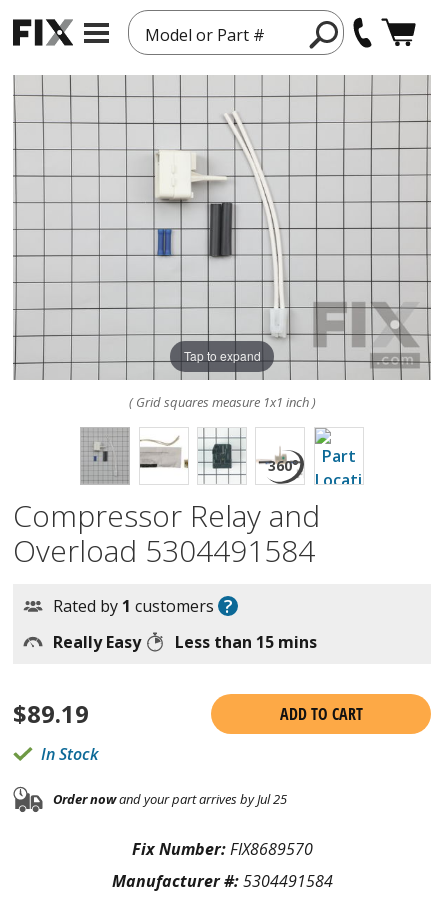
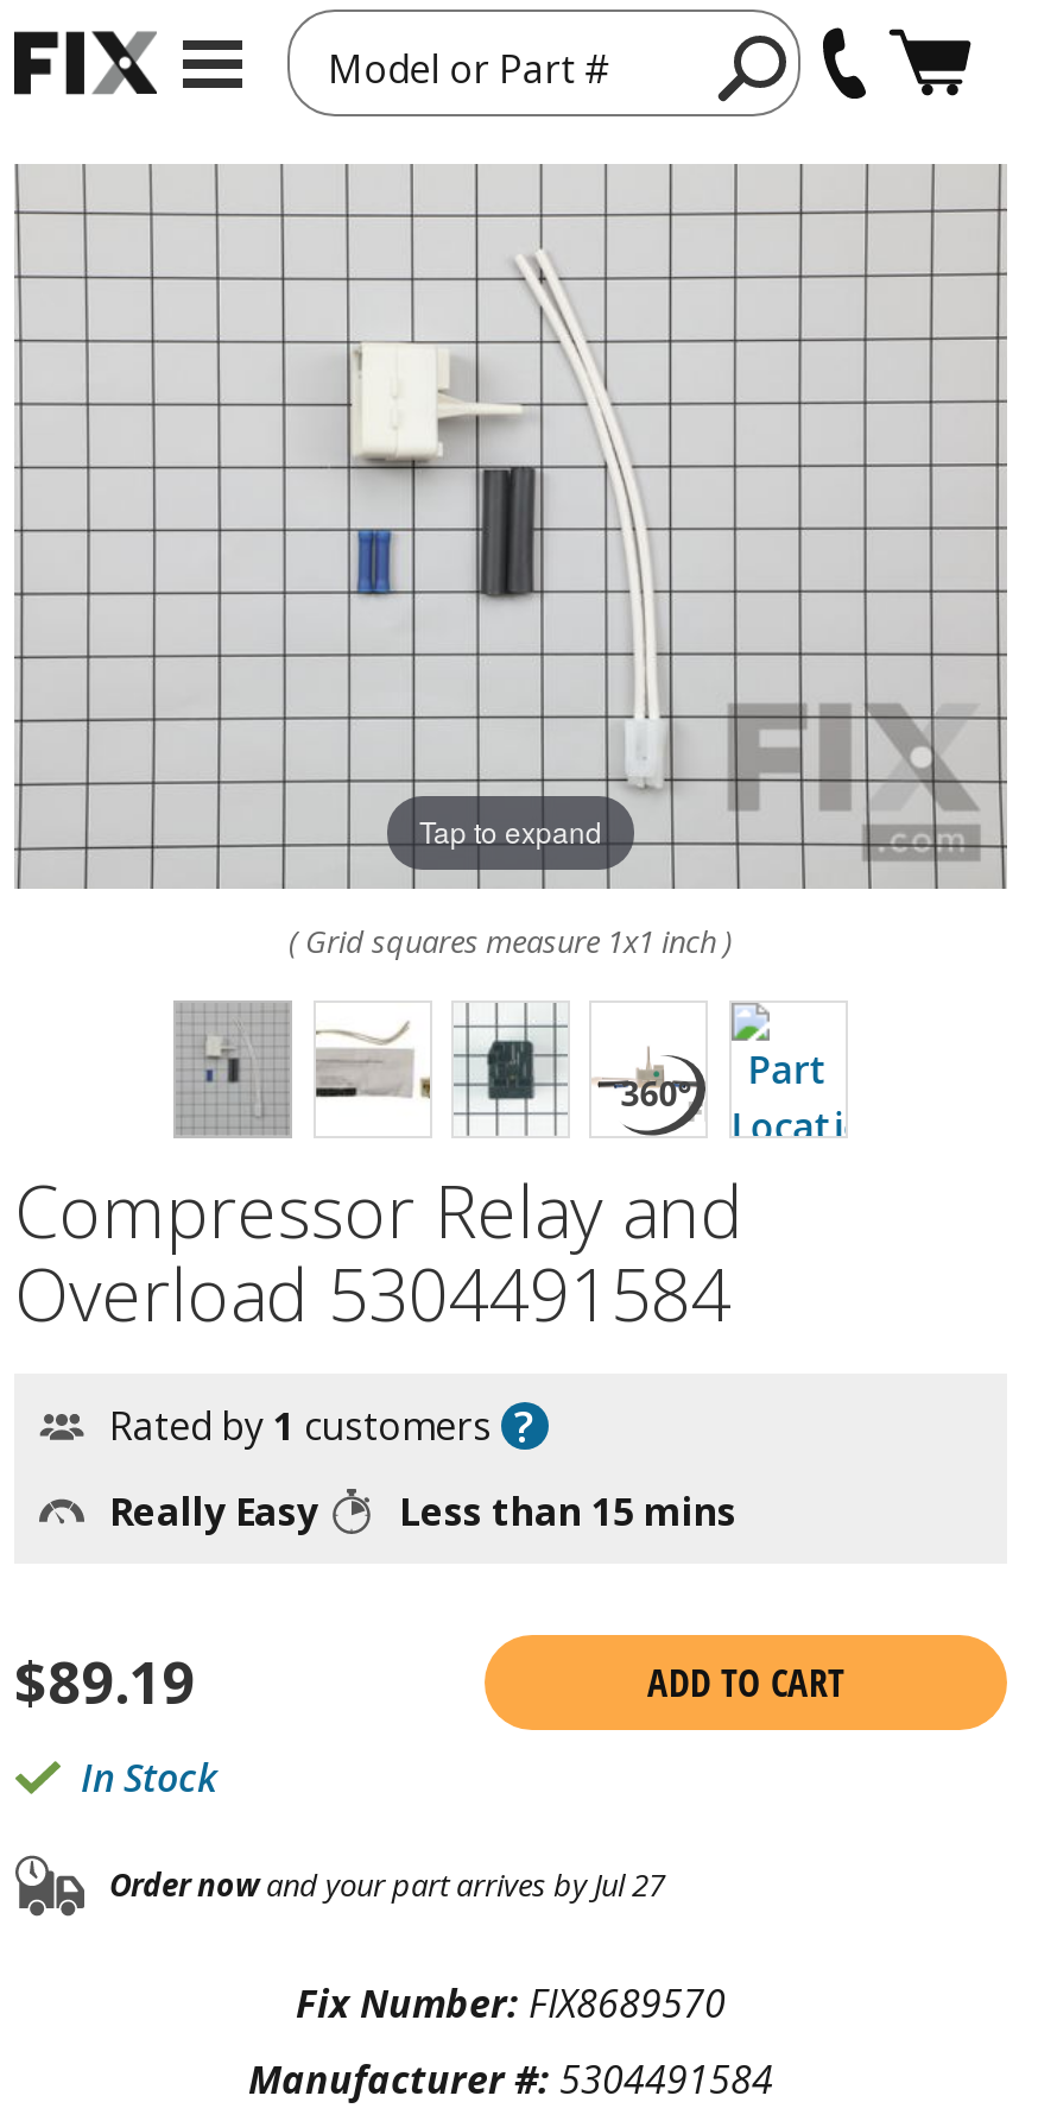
- Order nowand your part arrives by Jul 25
+ Order nowand your part arrives by Jul 27
